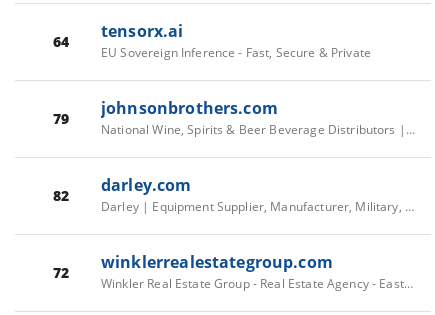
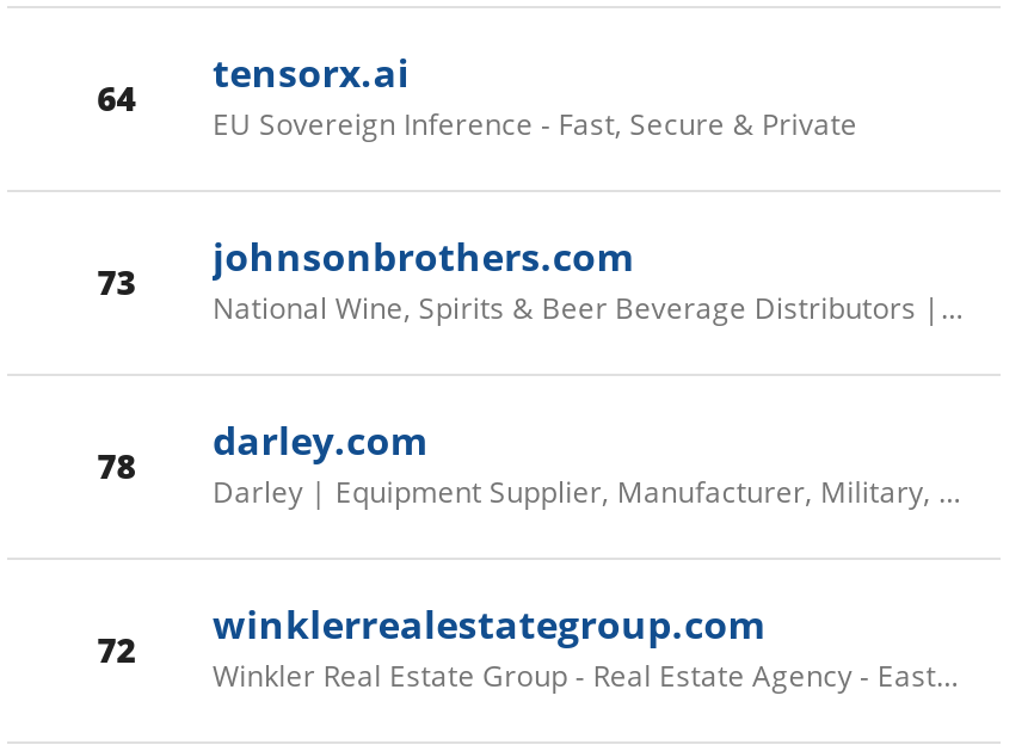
- 79 johnsonbrothers.com
+ 73 johnsonbrothers.com

- 82 darley.com
+ 78 darley.com
